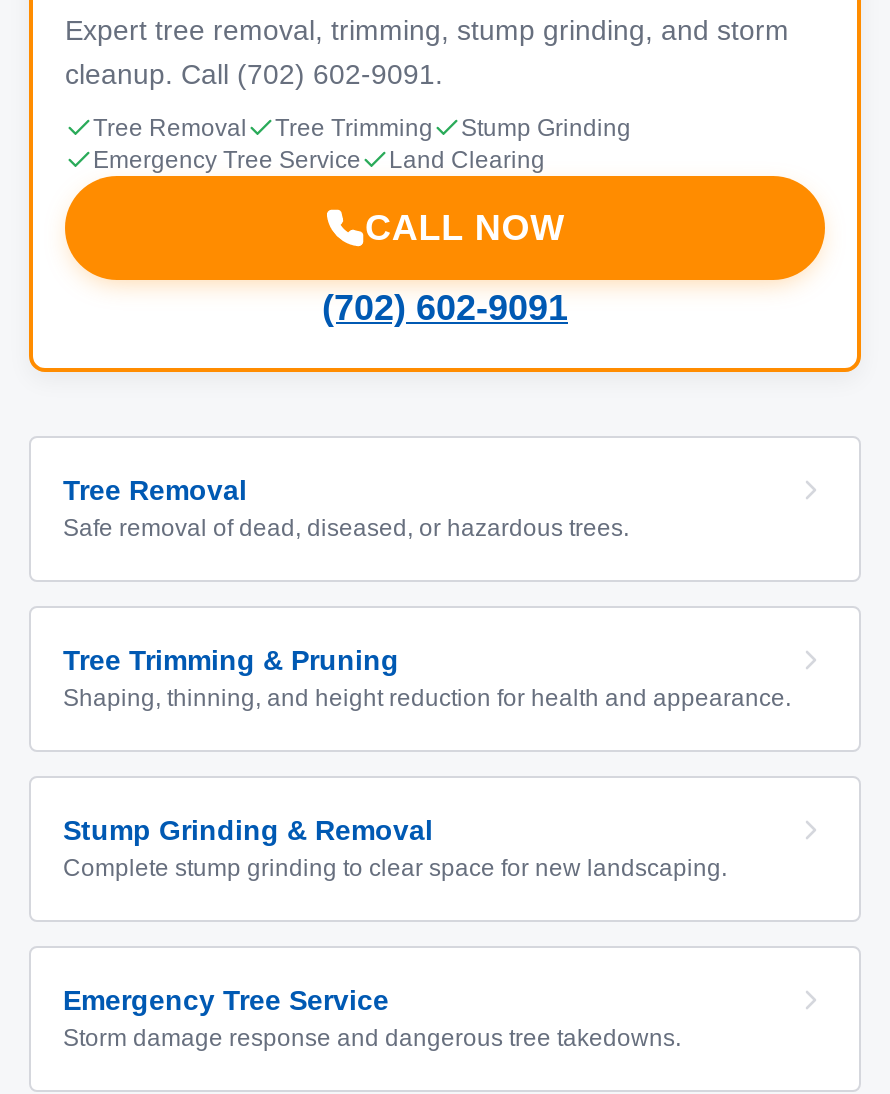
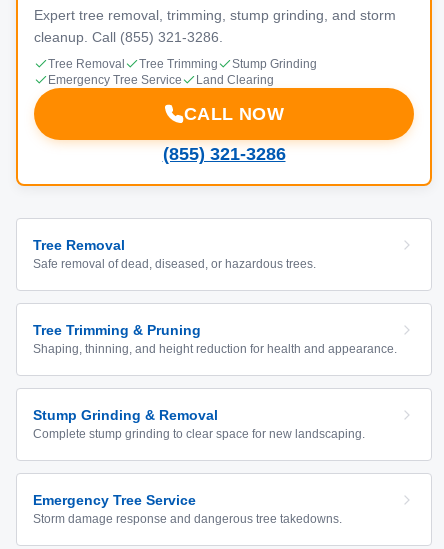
- cleanup. Call (702) 602-9091.
+ cleanup. Call (855) 321-3286.

- (702) 602-9091
+ (855) 321-3286
